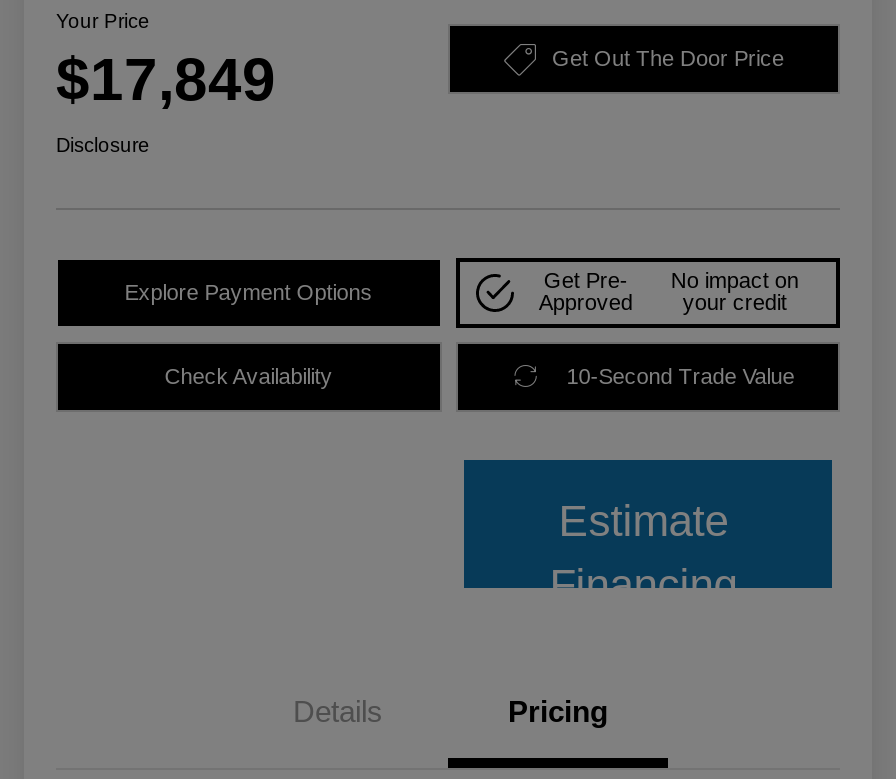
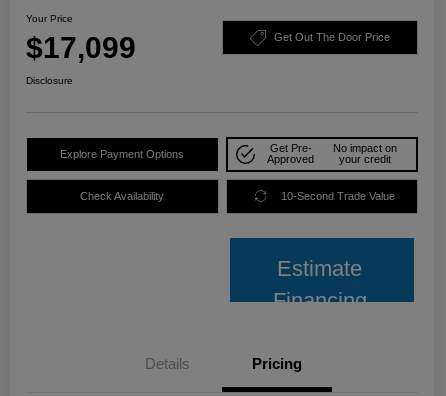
- $17,849
+ $17,099
